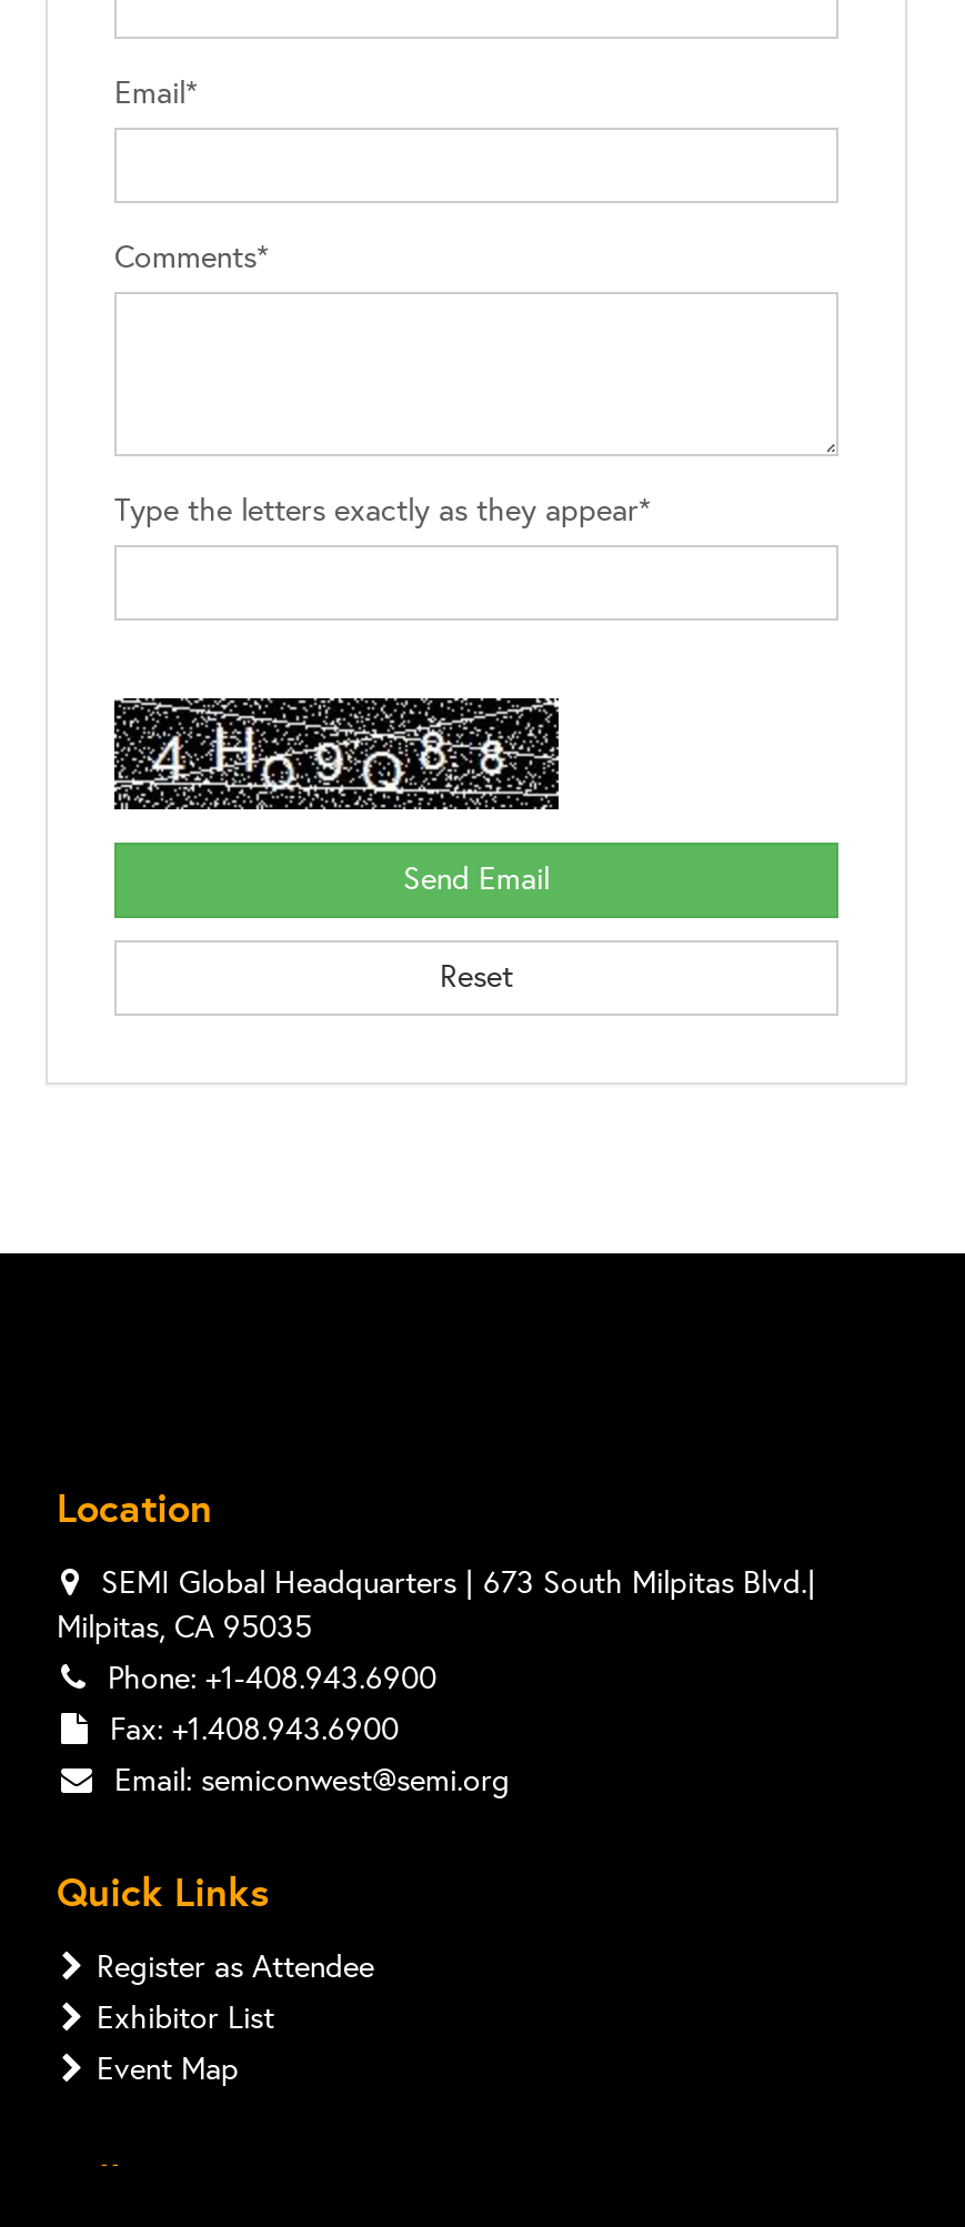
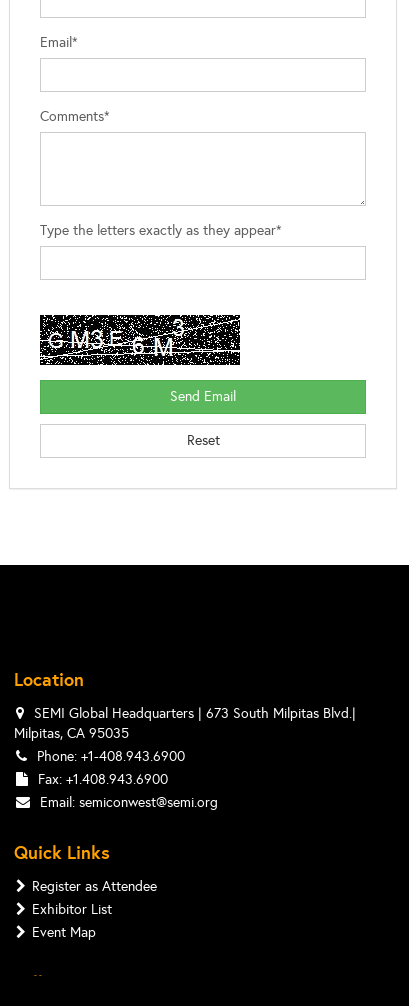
- [image]
+ [image]
